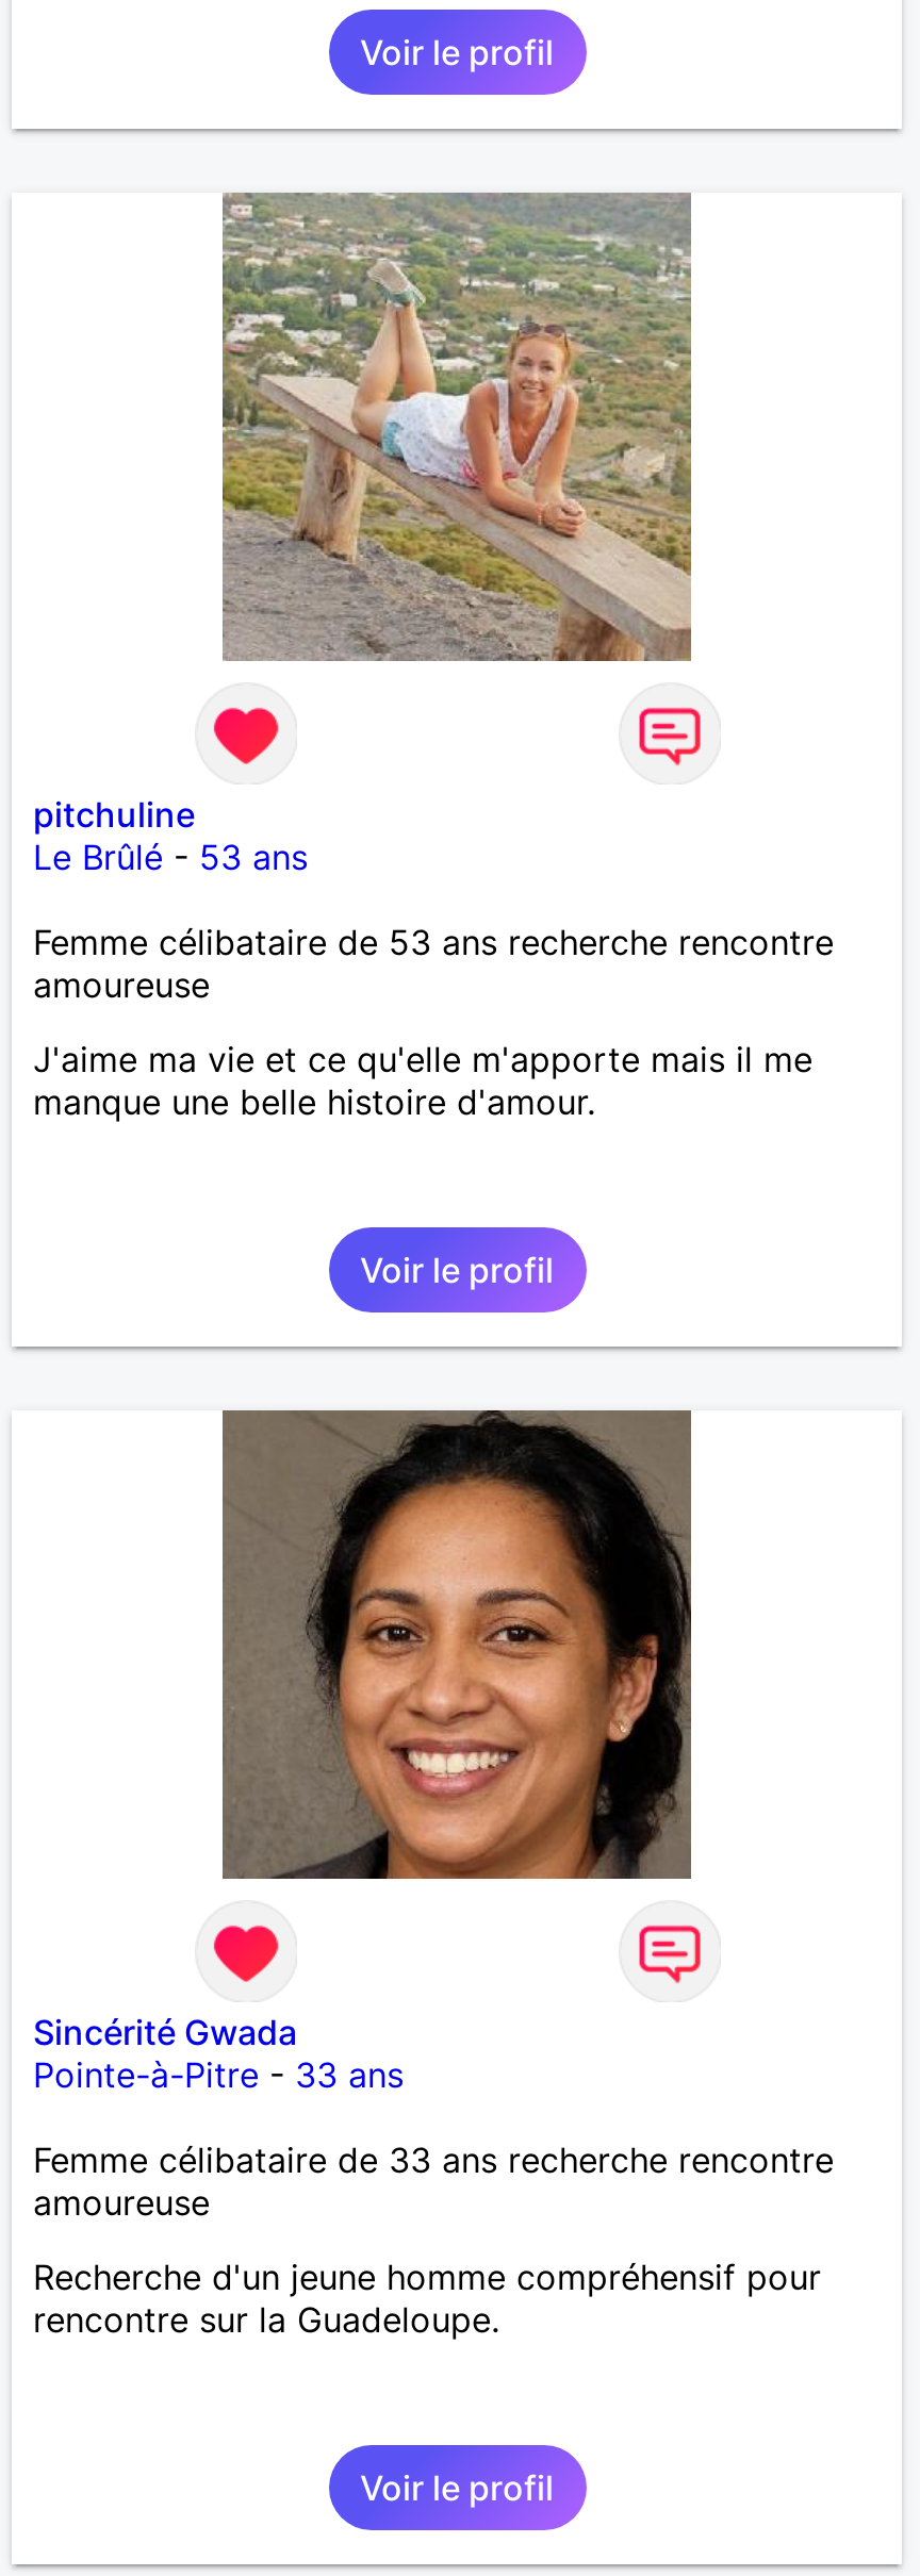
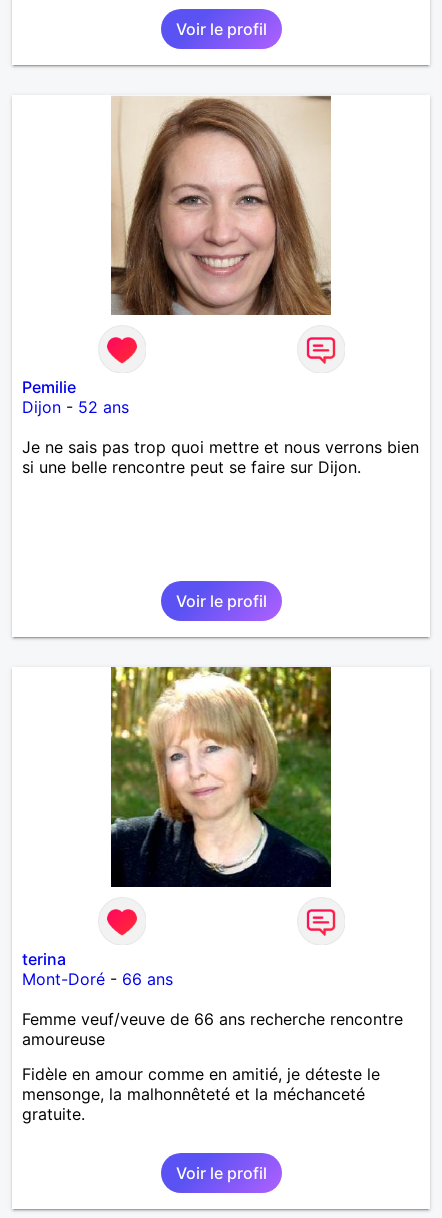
- [image]
+ [image]

- pitchuline
- Le Brûlé - 53 ans
- Femme célibataire de 53 ans recherche rencontre
- amoureuse
- J'aime ma vie et ce qu'elle m'apporte mais il me
- manque une belle histoire d'amour.
+ Pemilie
+ Dijon - 52 ans
+ Je ne sais pas trop quoi mettre et nous verrons bien
+ si une belle rencontre peut se faire sur Dijon.

- [image]
+ [image]

- Sincérité Gwada
- Pointe-à-Pitre - 33 ans
+ terina
+ Mont-Doré - 66 ans

- Femme célibataire de 33 ans recherche rencontre
+ Femme veuf/veuve de 66 ans recherche rencontre

- Recherche d'un jeune homme compréhensif pour
- rencontre sur la Guadeloupe.
+ Fidèle en amour comme en amitié, je déteste le
+ mensonge, la malhonnêteté et la méchanceté
+ gratuite.
